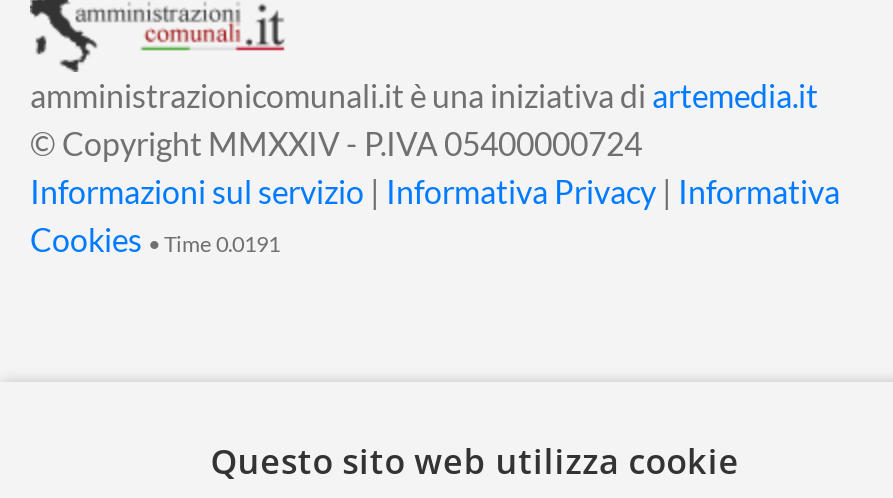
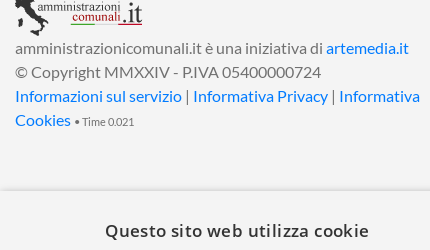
- Cookies • Time 0.0191
+ Cookies • Time 0.021
